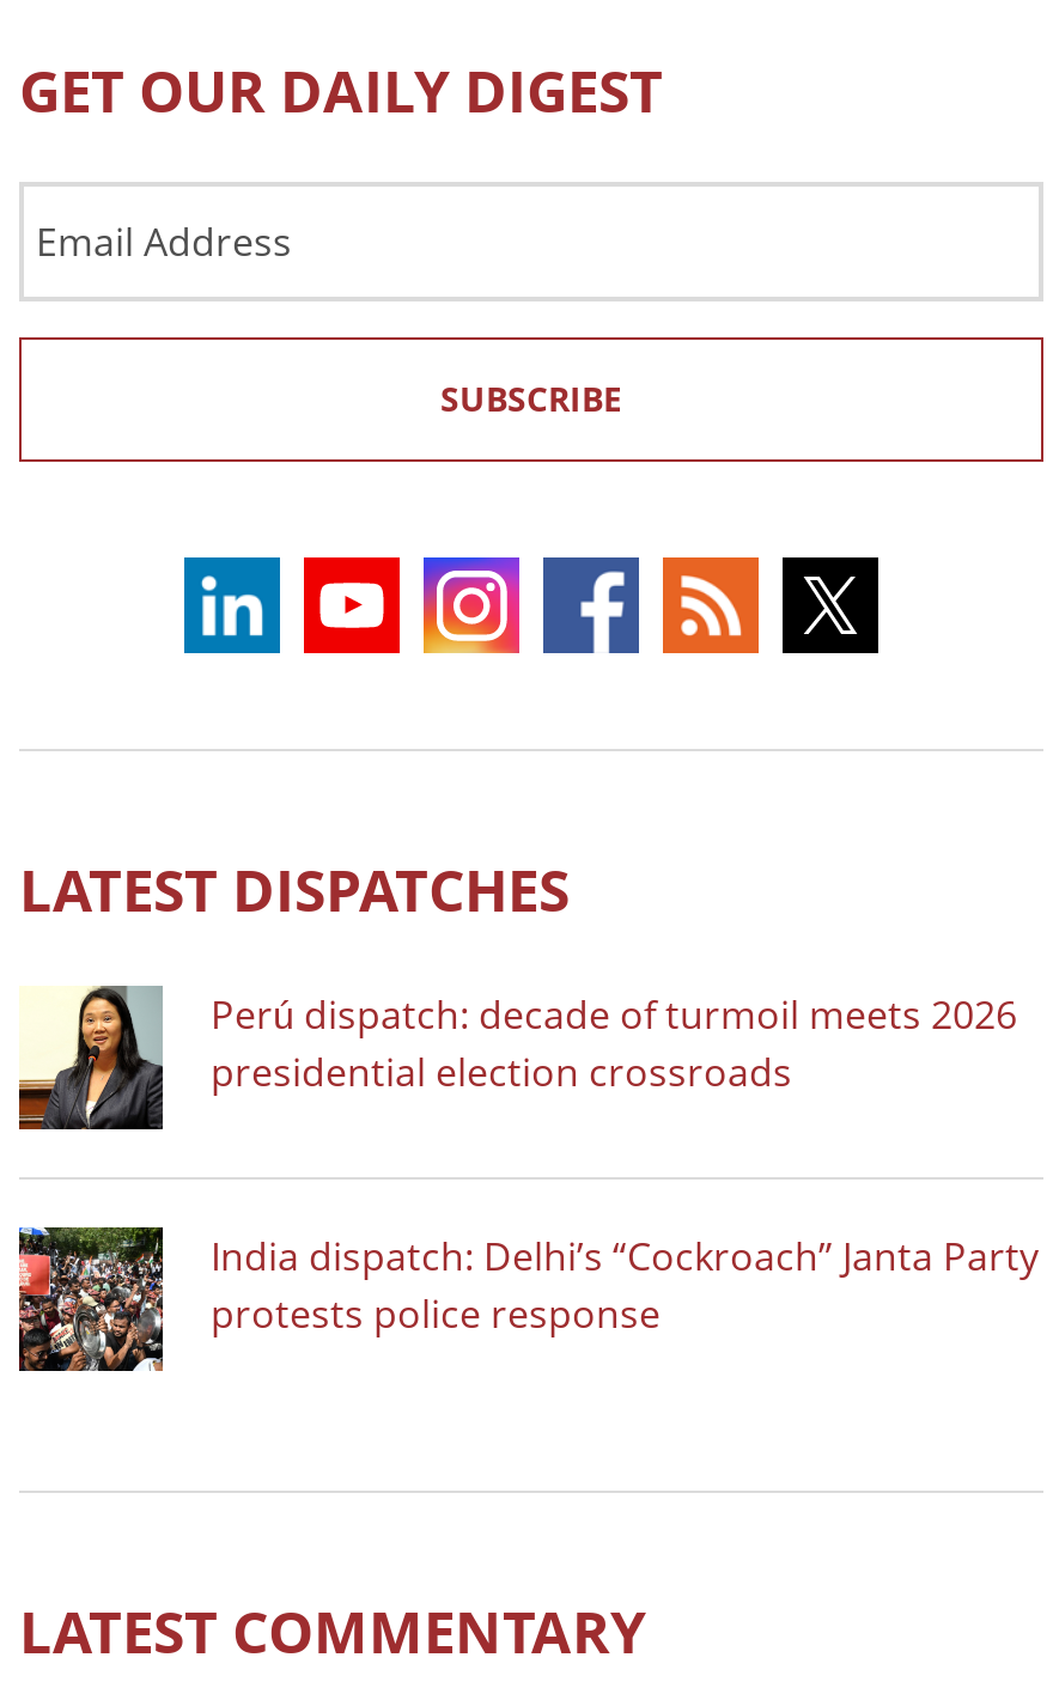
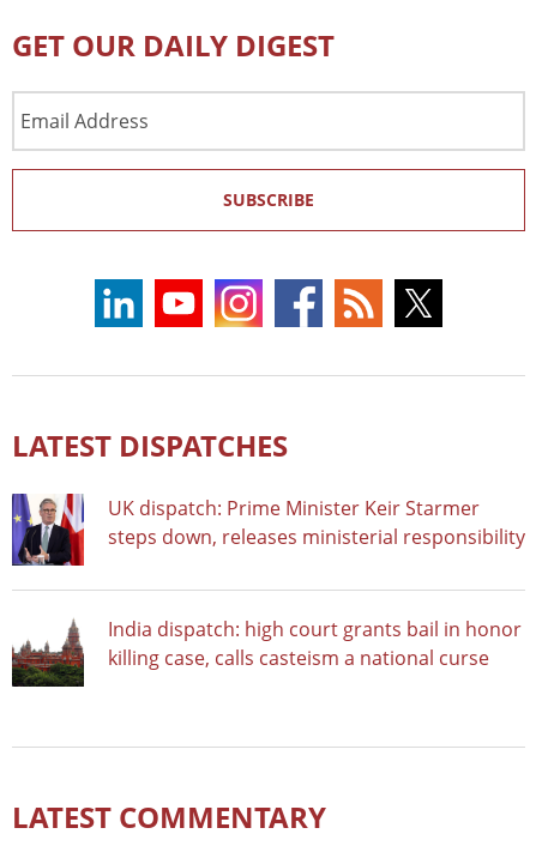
- [image]
- Perú dispatch: decade of turmoil meets 2026
- presidential election crossroads
+ [image]
+ UK dispatch: Prime Minister Keir Starmer
+ steps down, releases ministerial responsibility

- [image]
- India dispatch: Delhi’s “Cockroach” Janta Party
- protests police response
+ [image]
+ India dispatch: high court grants bail in honor
+ killing case, calls casteism a national curse
